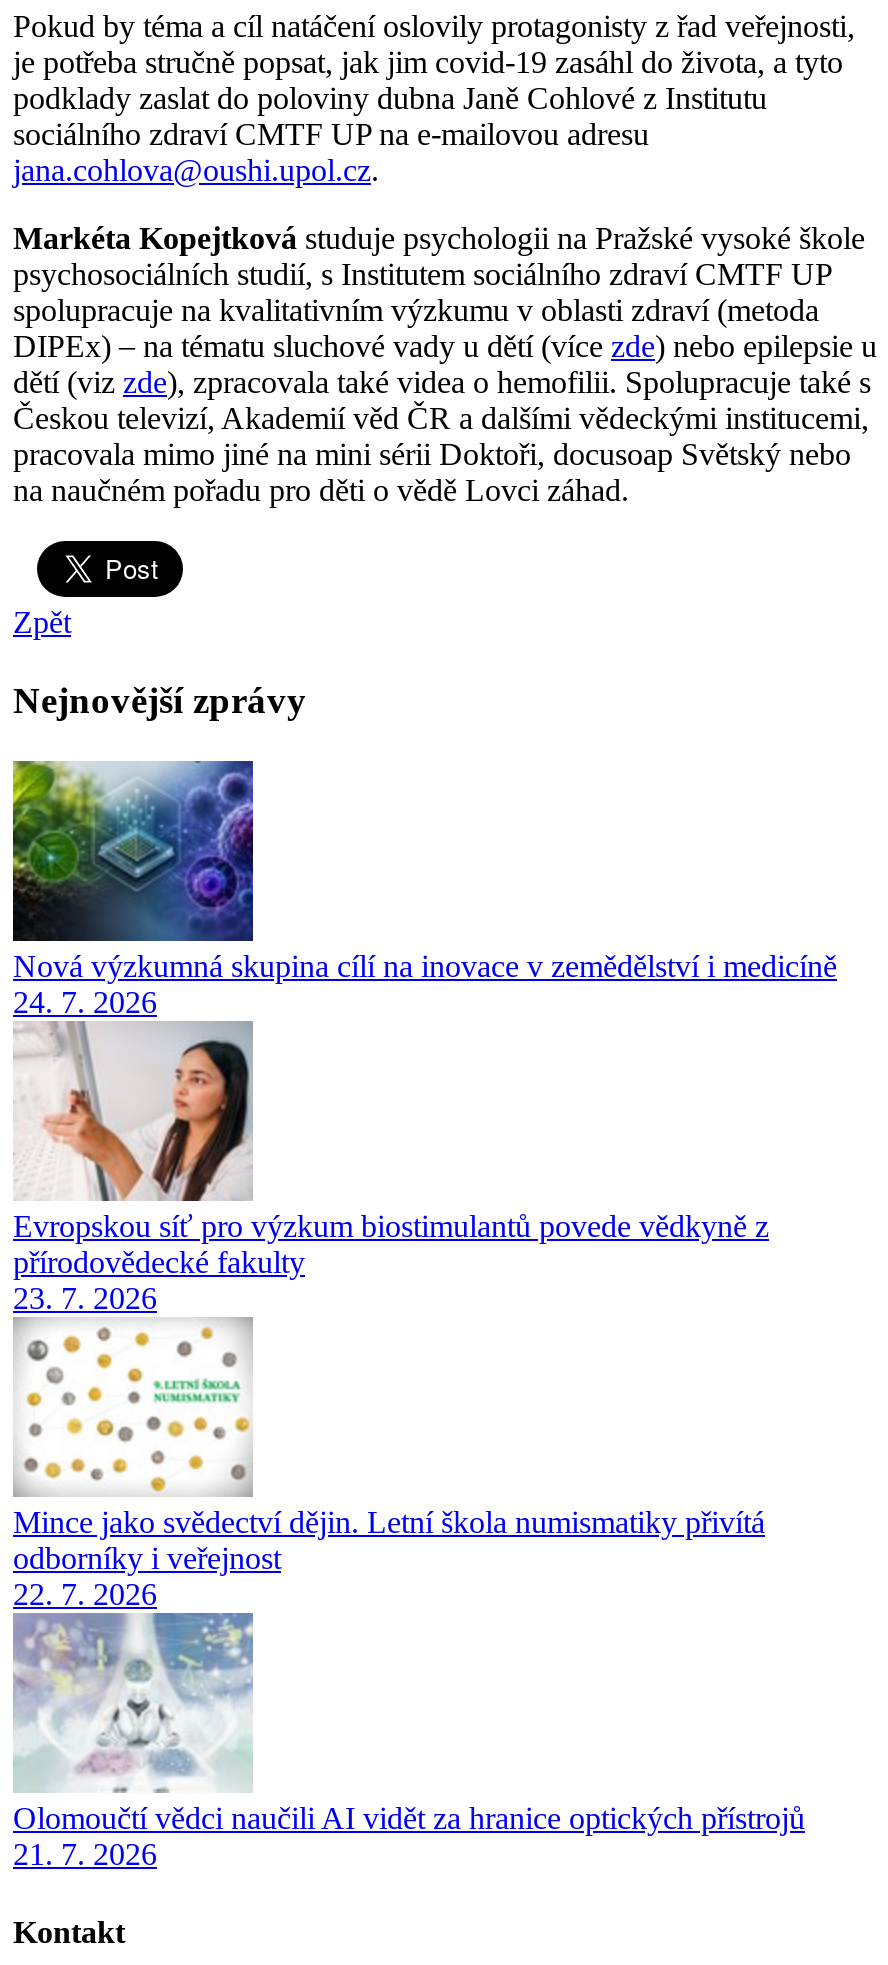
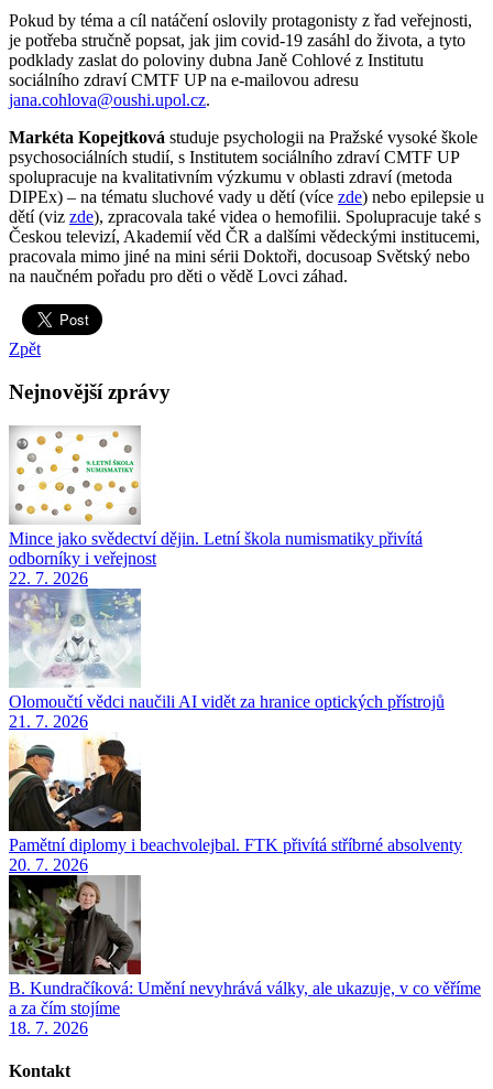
- [image]
- Nová výzkumná skupina cílí na inovace v zemědělství i medicíně
- 24. 7. 2026

- [image]
- Evropskou síť pro výzkum biostimulantů povede vědkyně z
- přírodovědecké fakulty
- 23. 7. 2026

moved up: [image] | Mince jako svědectví dějin. Letní škola numismatiky přivítá | odborníky i veřejnost | 22. 7. 2026 | Olomoučtí vědci naučili AI vidět za hranice optických přístrojů | 21. 7. 2026

+ [image]
+ Pamětní diplomy i beachvolejbal. FTK přivítá stříbrné absolventy
+ 20. 7. 2026

+ [image]
+ B. Kundračíková: Umění nevyhrává války, ale ukazuje, v co věříme
+ a za čím stojíme
+ 18. 7. 2026
